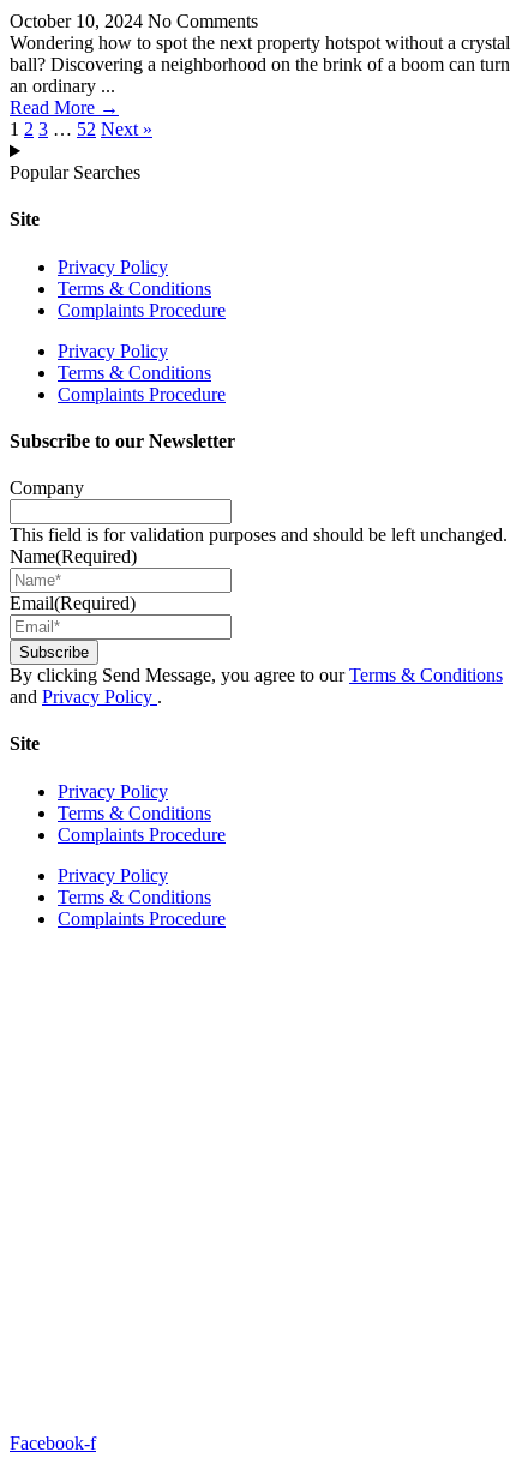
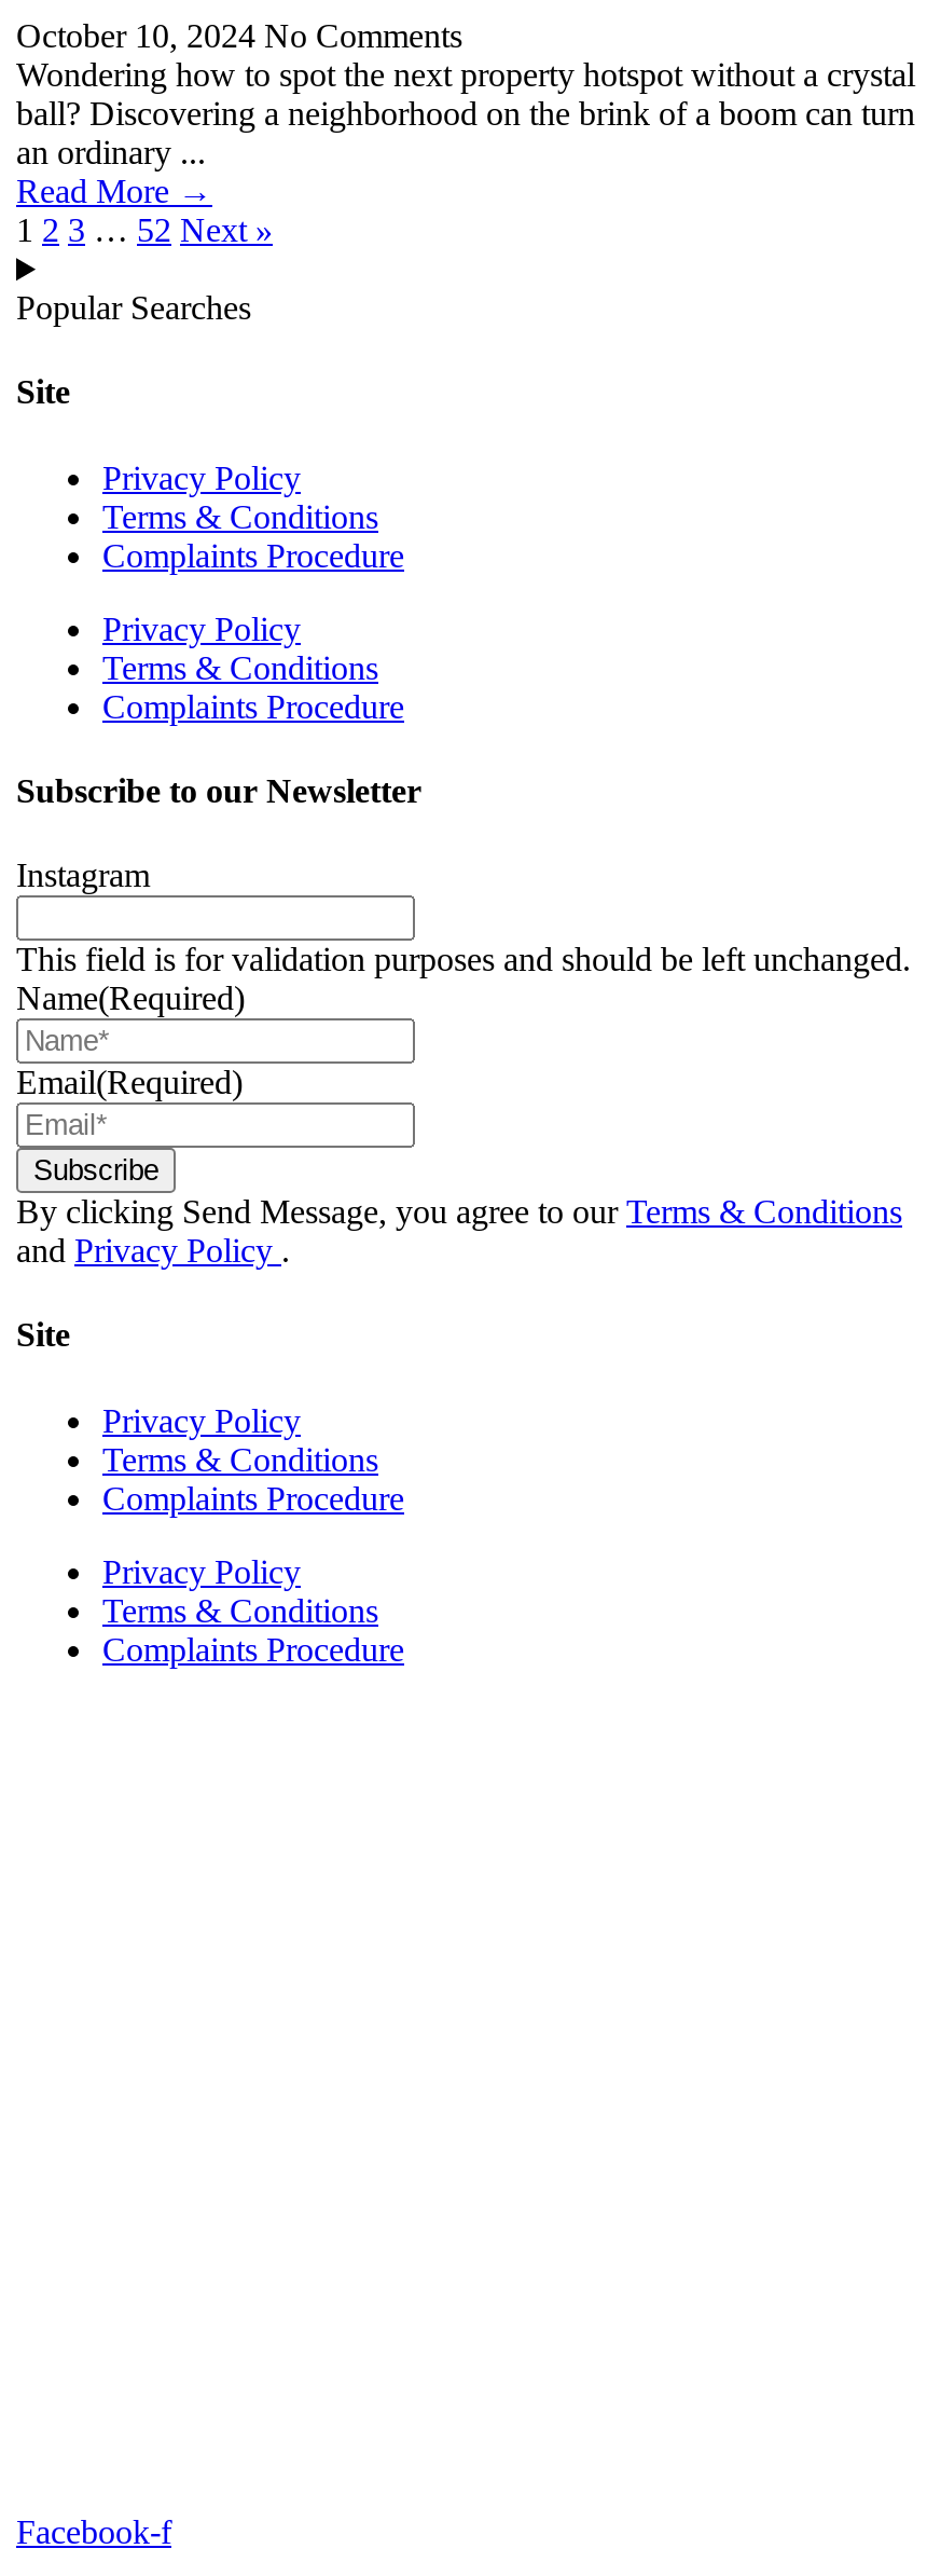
- Company
+ Instagram
